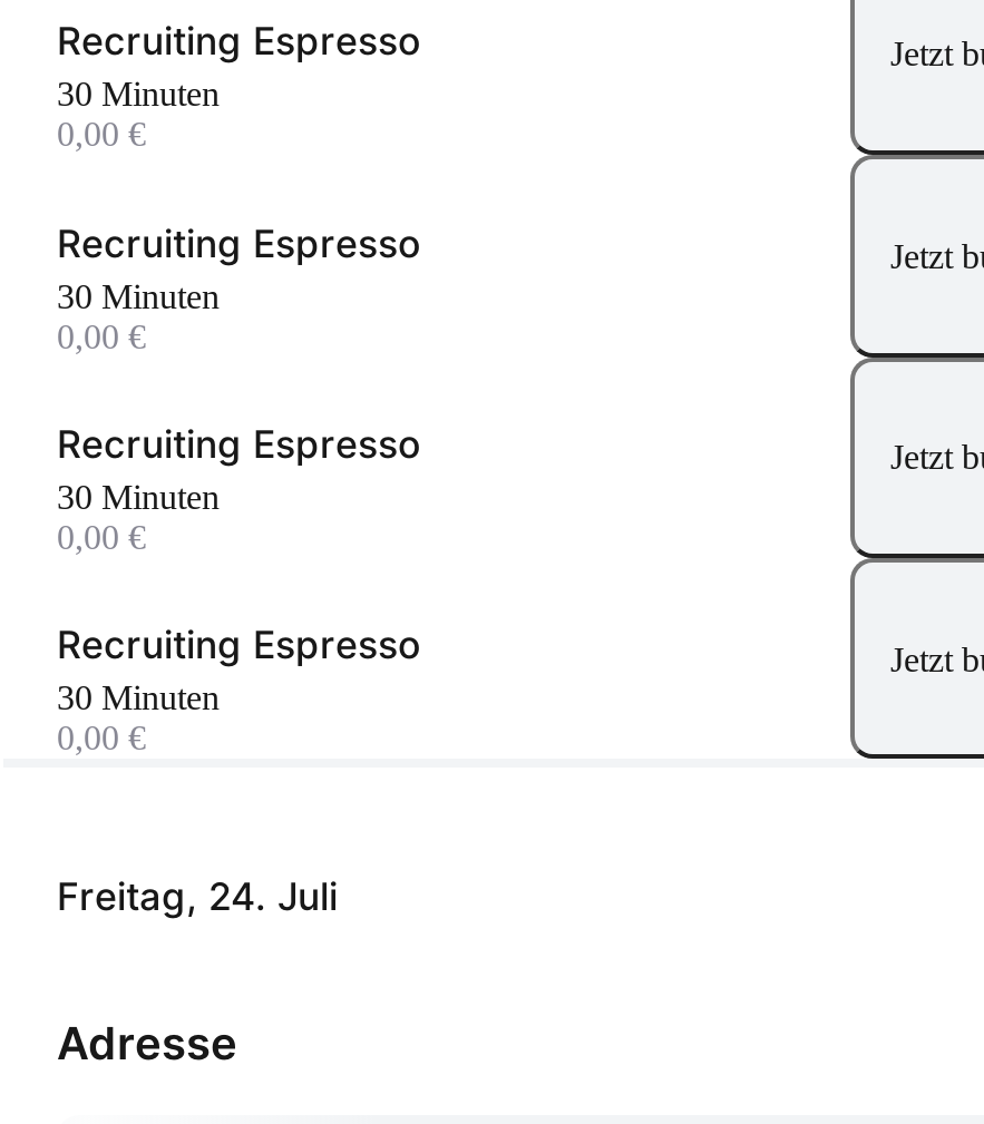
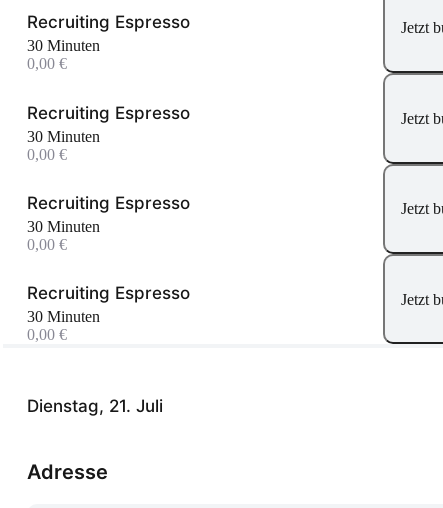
- Freitag, 24. Juli
+ Dienstag, 21. Juli
